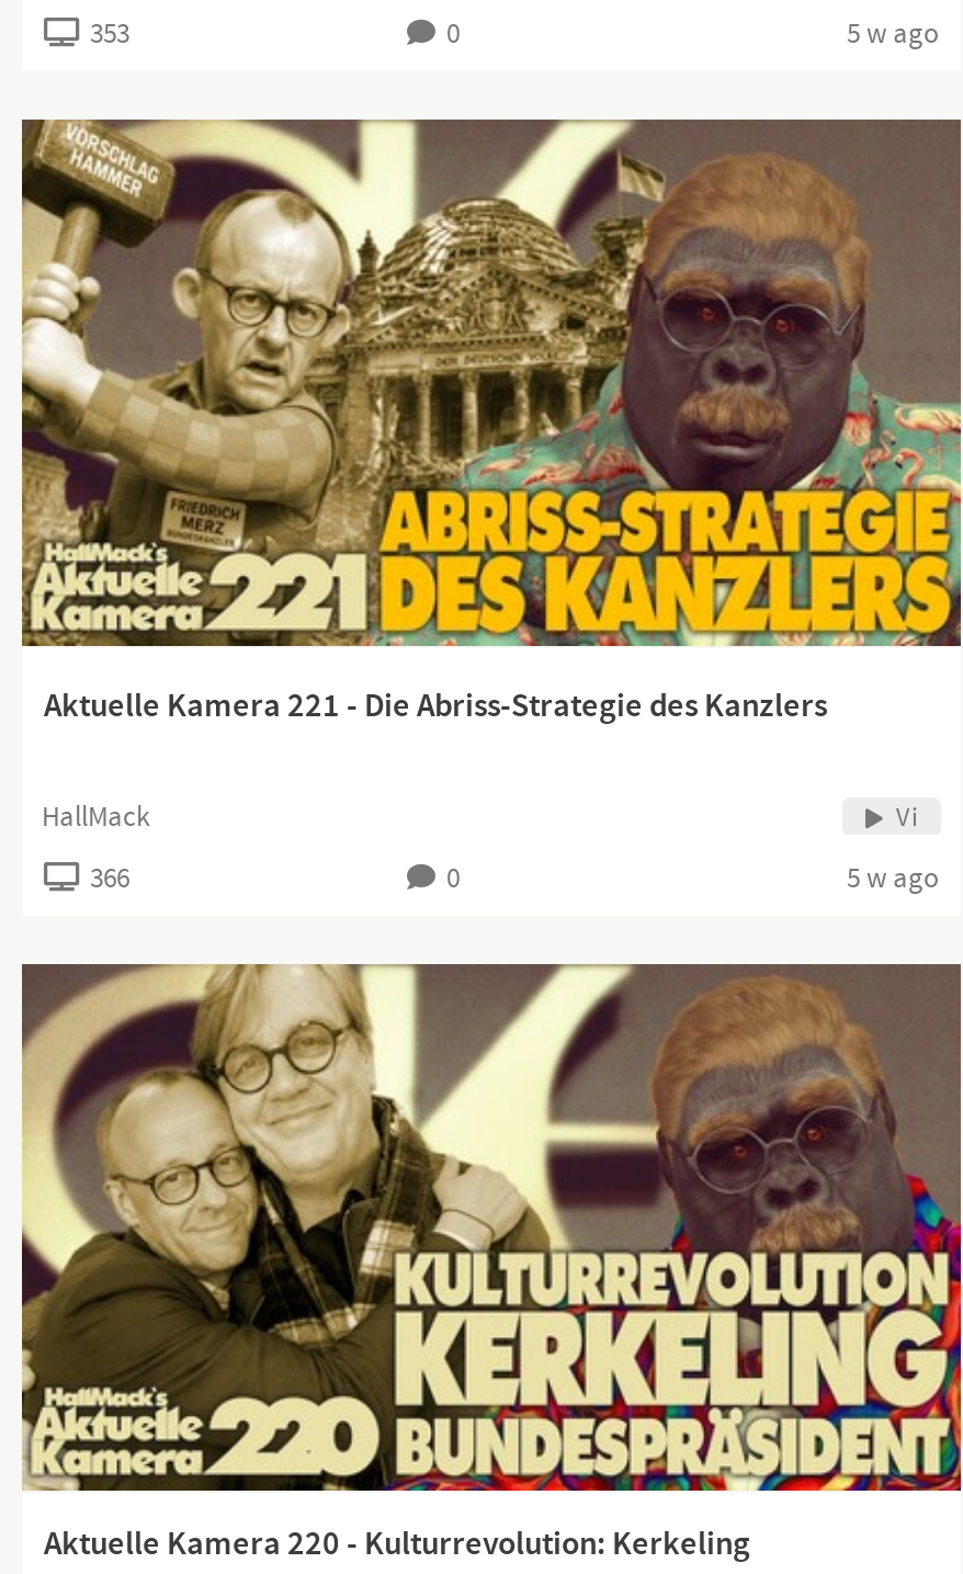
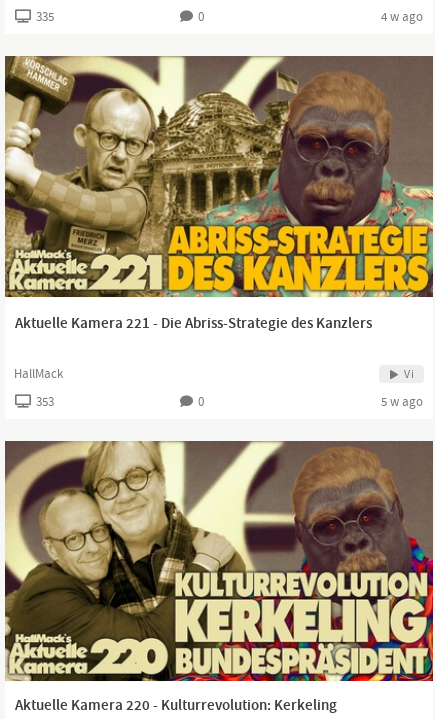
- 353
+ 335

- 5 w ago
+ 4 w ago

- 366
+ 353
